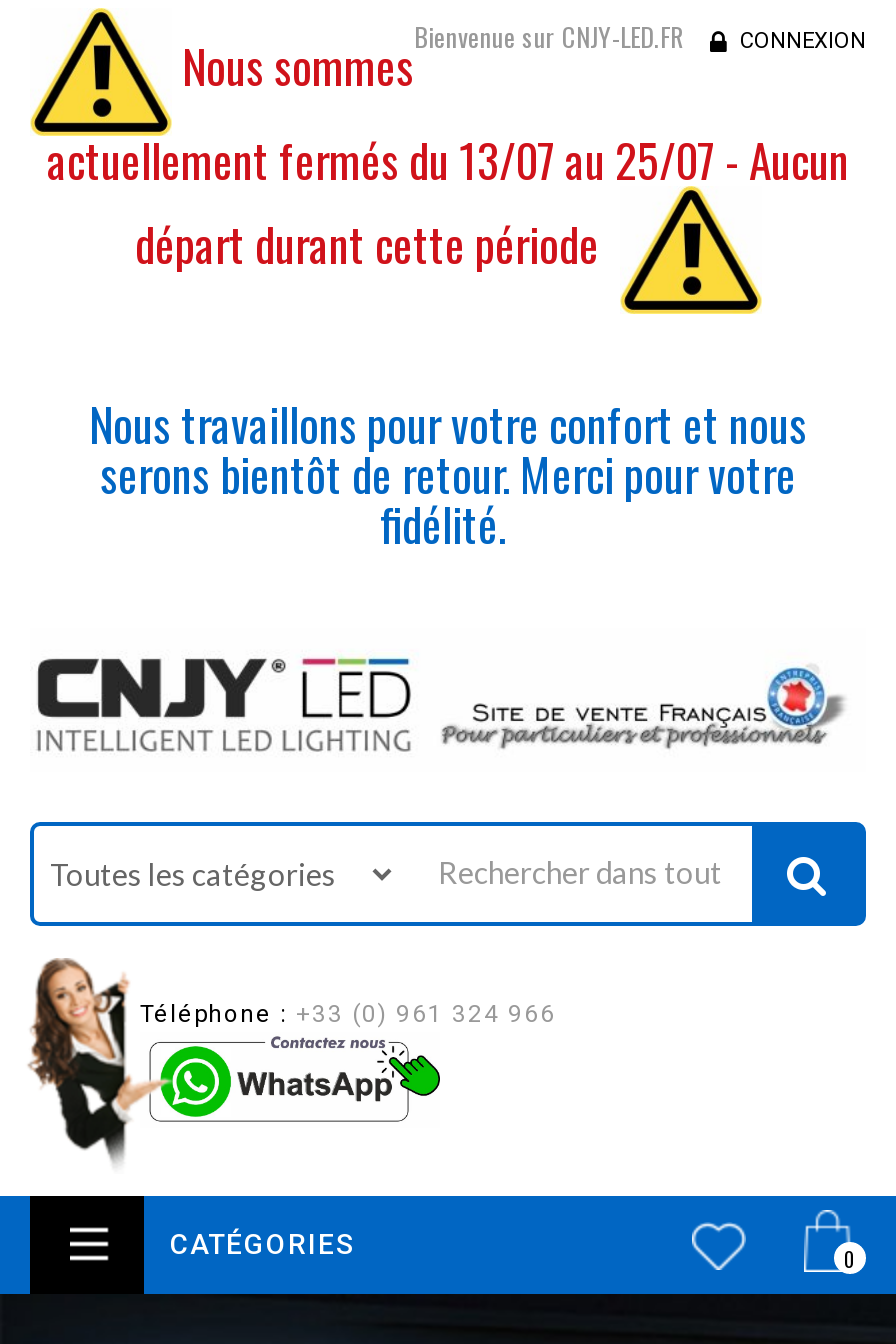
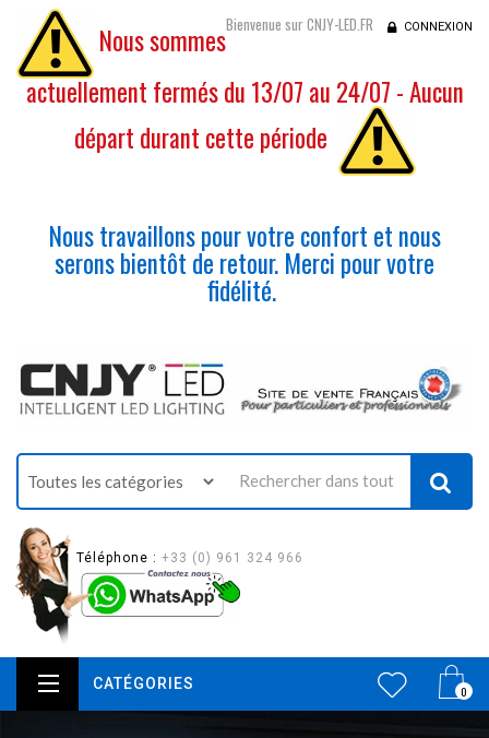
- actuellement fermés du 13/07 au 25/07 - Aucun
+ actuellement fermés du 13/07 au 24/07 - Aucun
